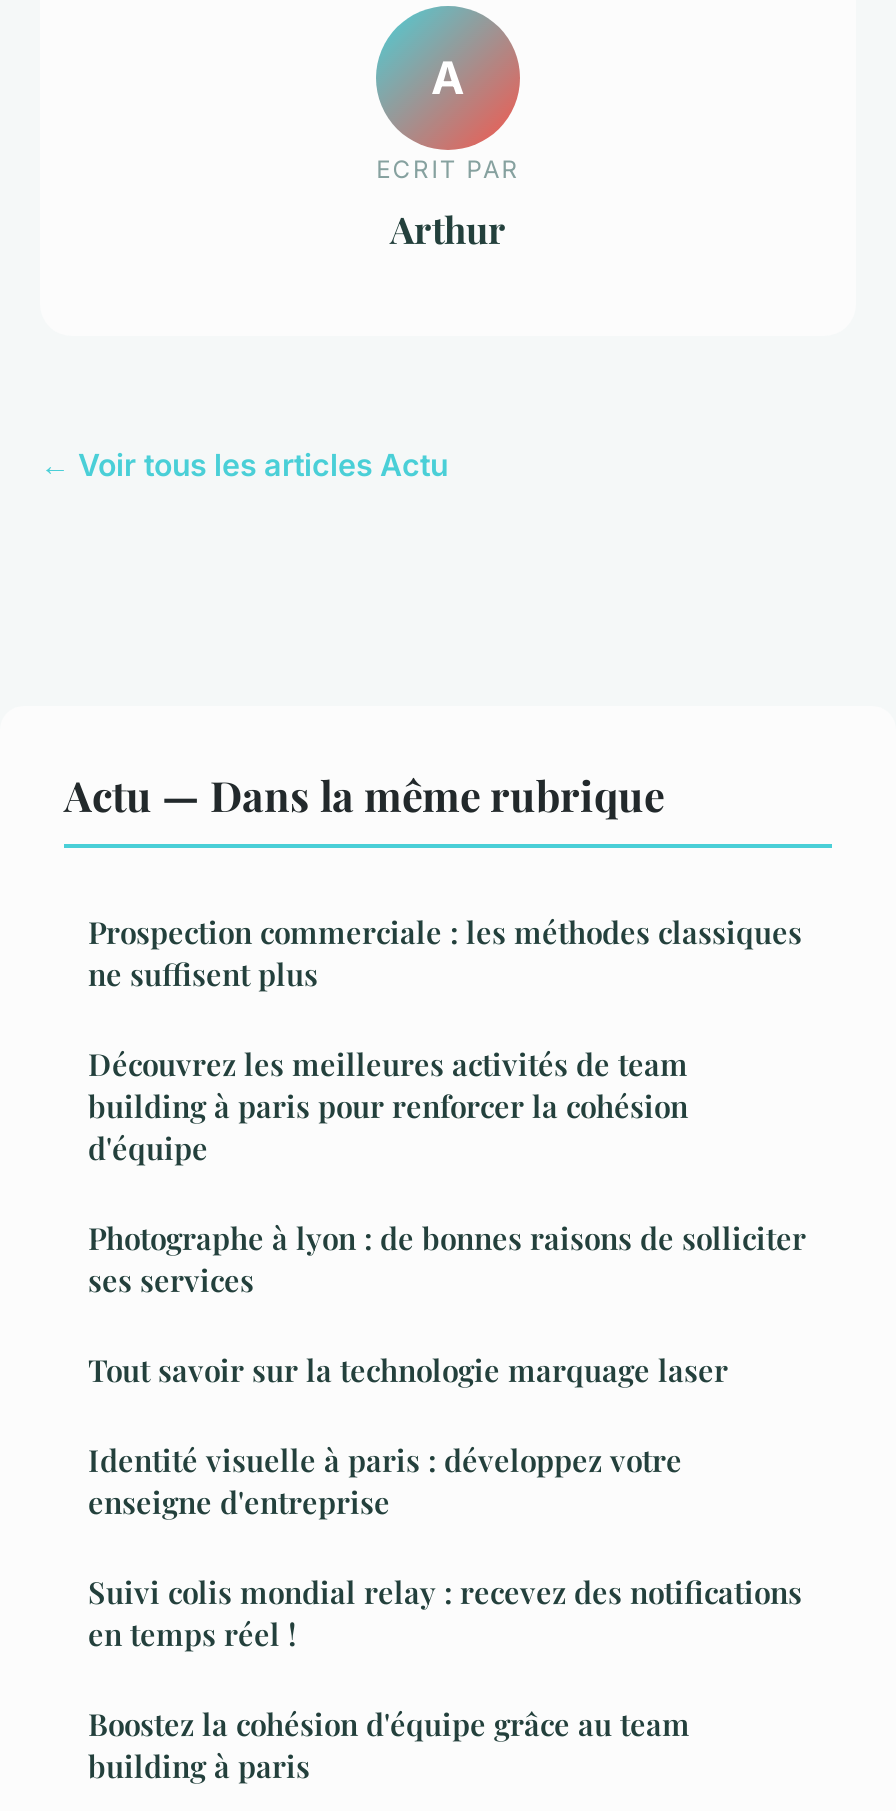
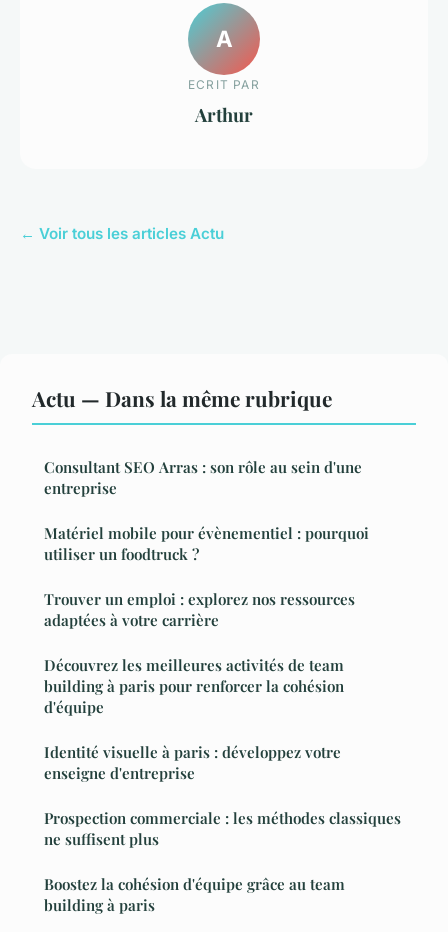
+ Consultant SEO Arras : son rôle au sein d'une
+ entreprise
+ Matériel mobile pour évènementiel : pourquoi
+ utiliser un foodtruck ?
+ Trouver un emploi : explorez nos ressources
+ adaptées à votre carrière

moved down: Prospection commerciale : les méthodes classiques | ne suffisent plus

moved down: Découvrez les meilleures activités de team | building à paris pour renforcer la cohésion | d'équipe

- Photographe à lyon : de bonnes raisons de solliciter
- ses services
- Tout savoir sur la technologie marquage laser

- Suivi colis mondial relay : recevez des notifications
- en temps réel !
